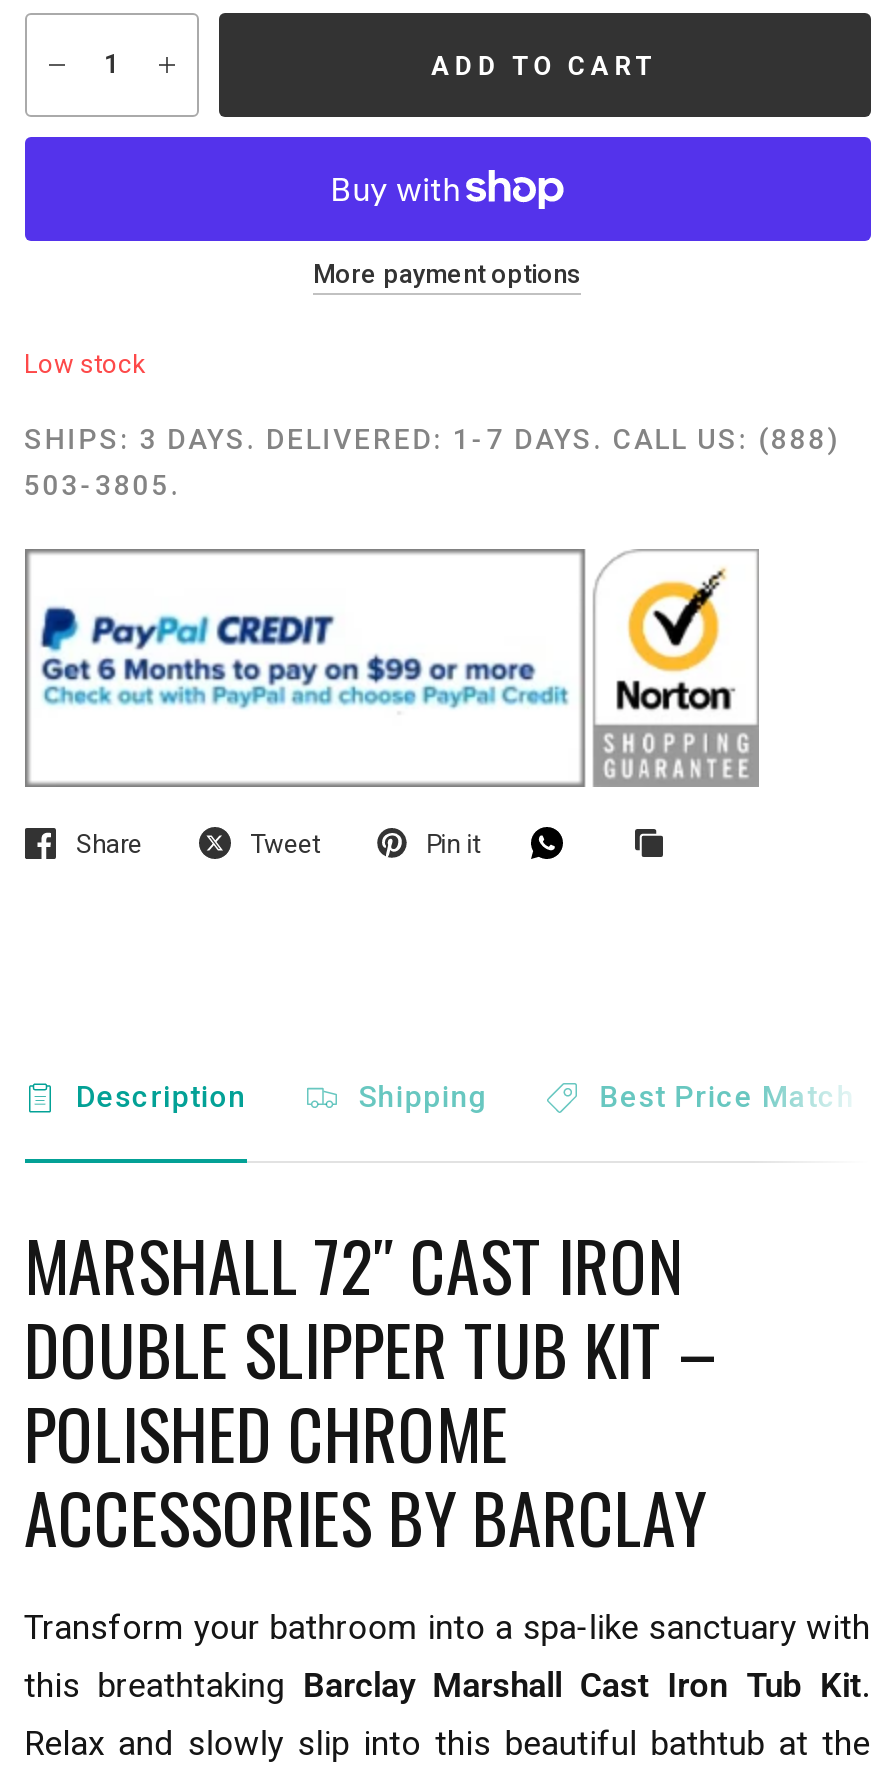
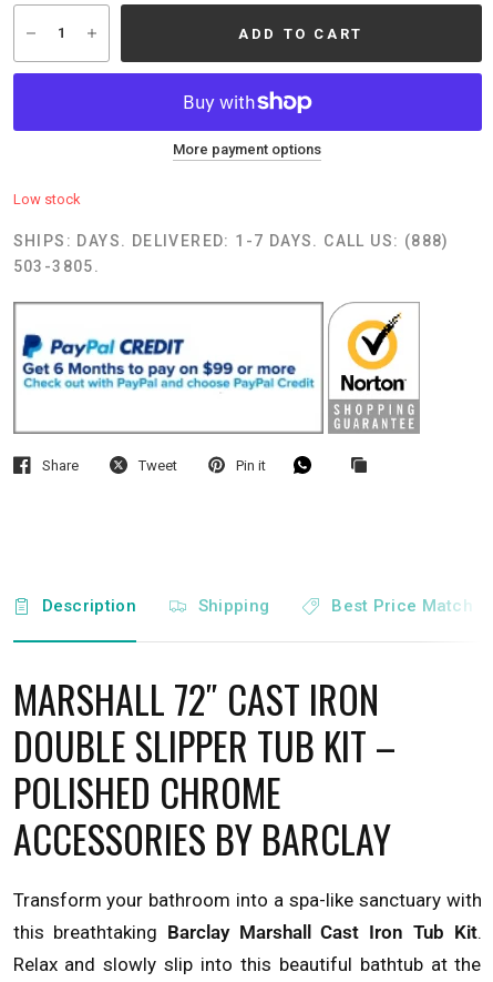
- SHIPS: 3 DAYS. DELIVERED: 1-7 DAYS. CALL US: (888)
+ SHIPS: DAYS. DELIVERED: 1-7 DAYS. CALL US: (888)
